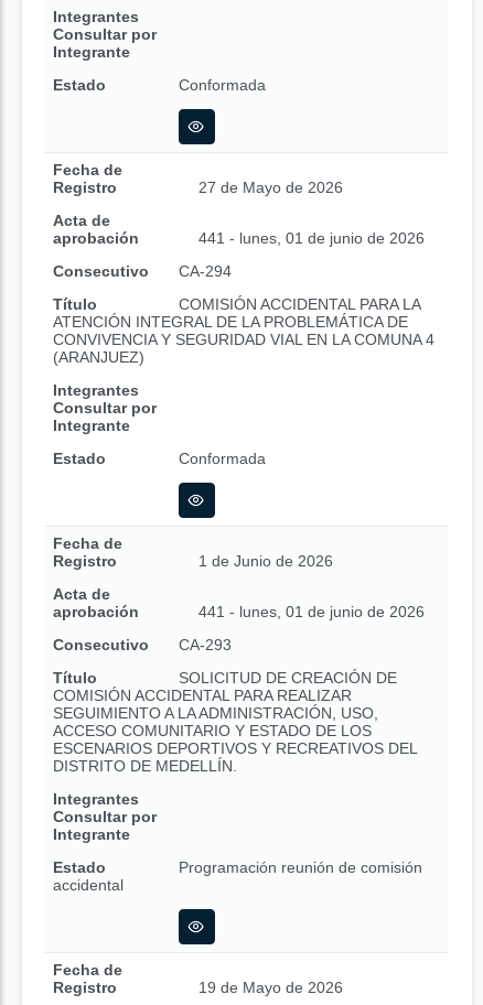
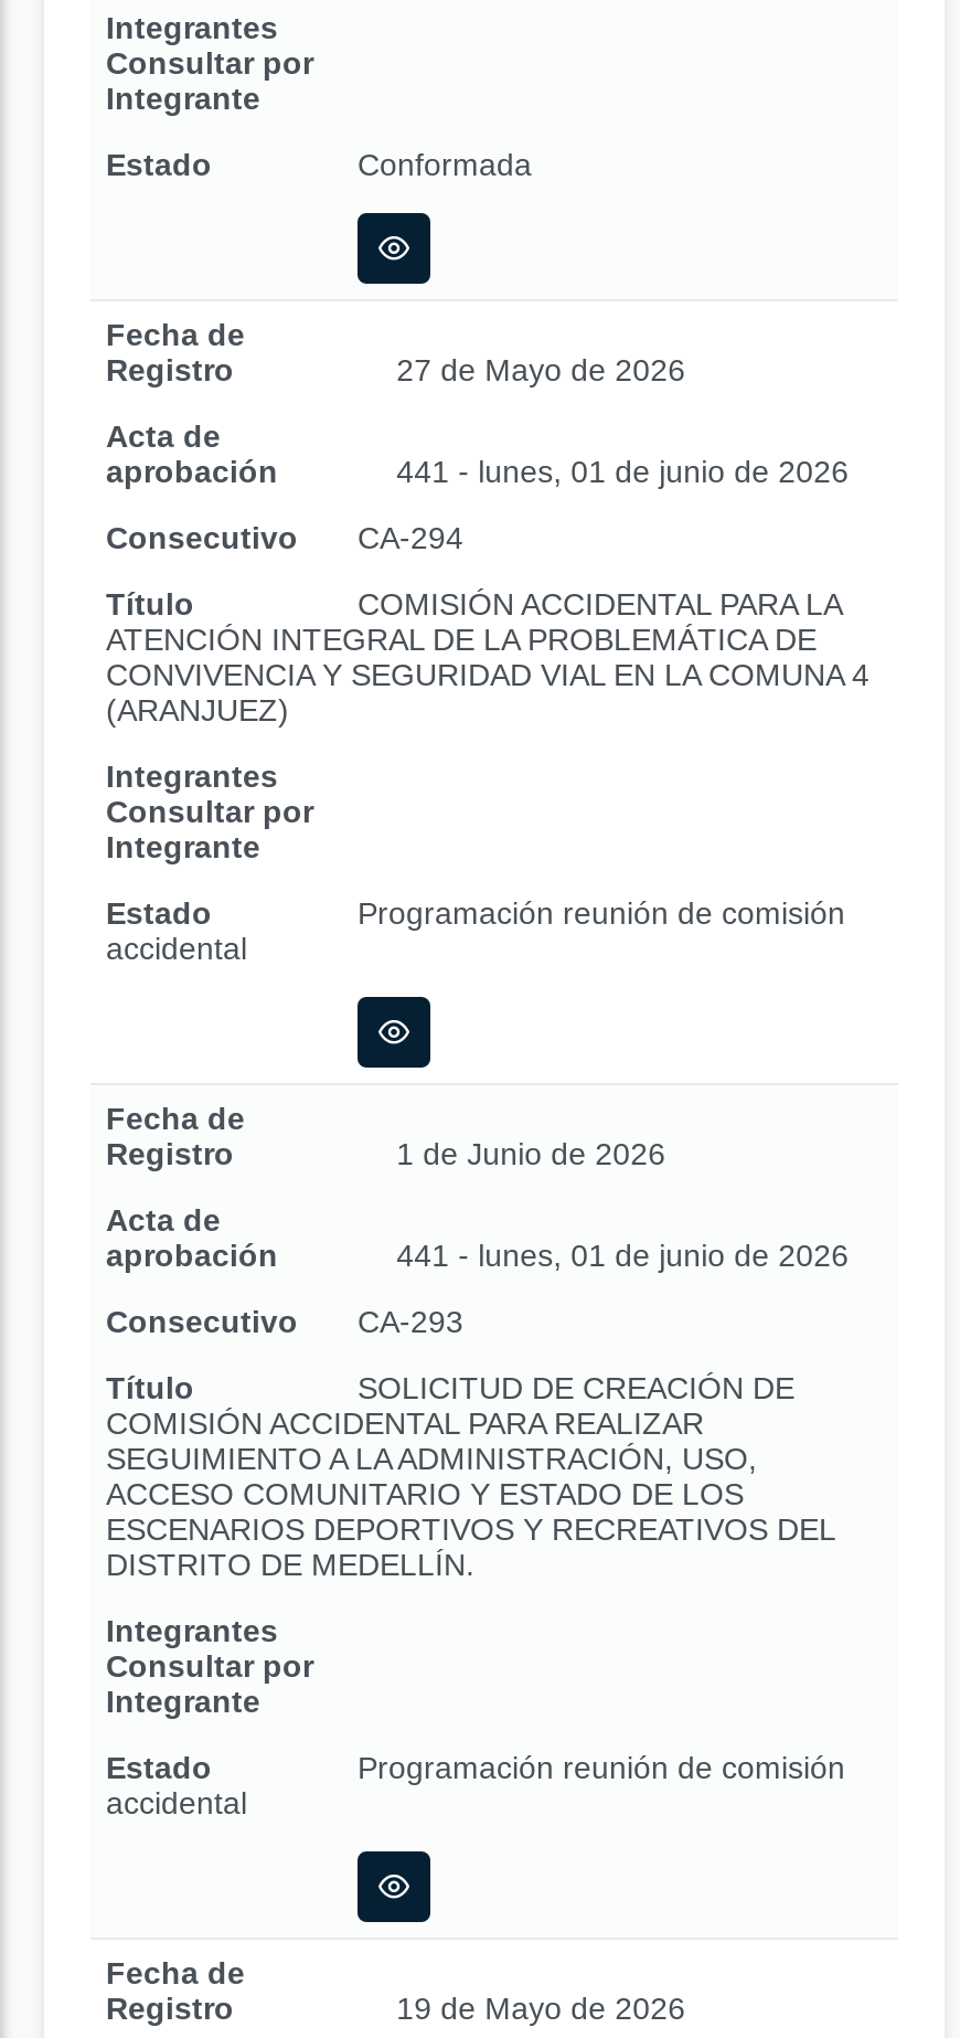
- Conformada
+ Programación reunión de comisión
+ accidental
